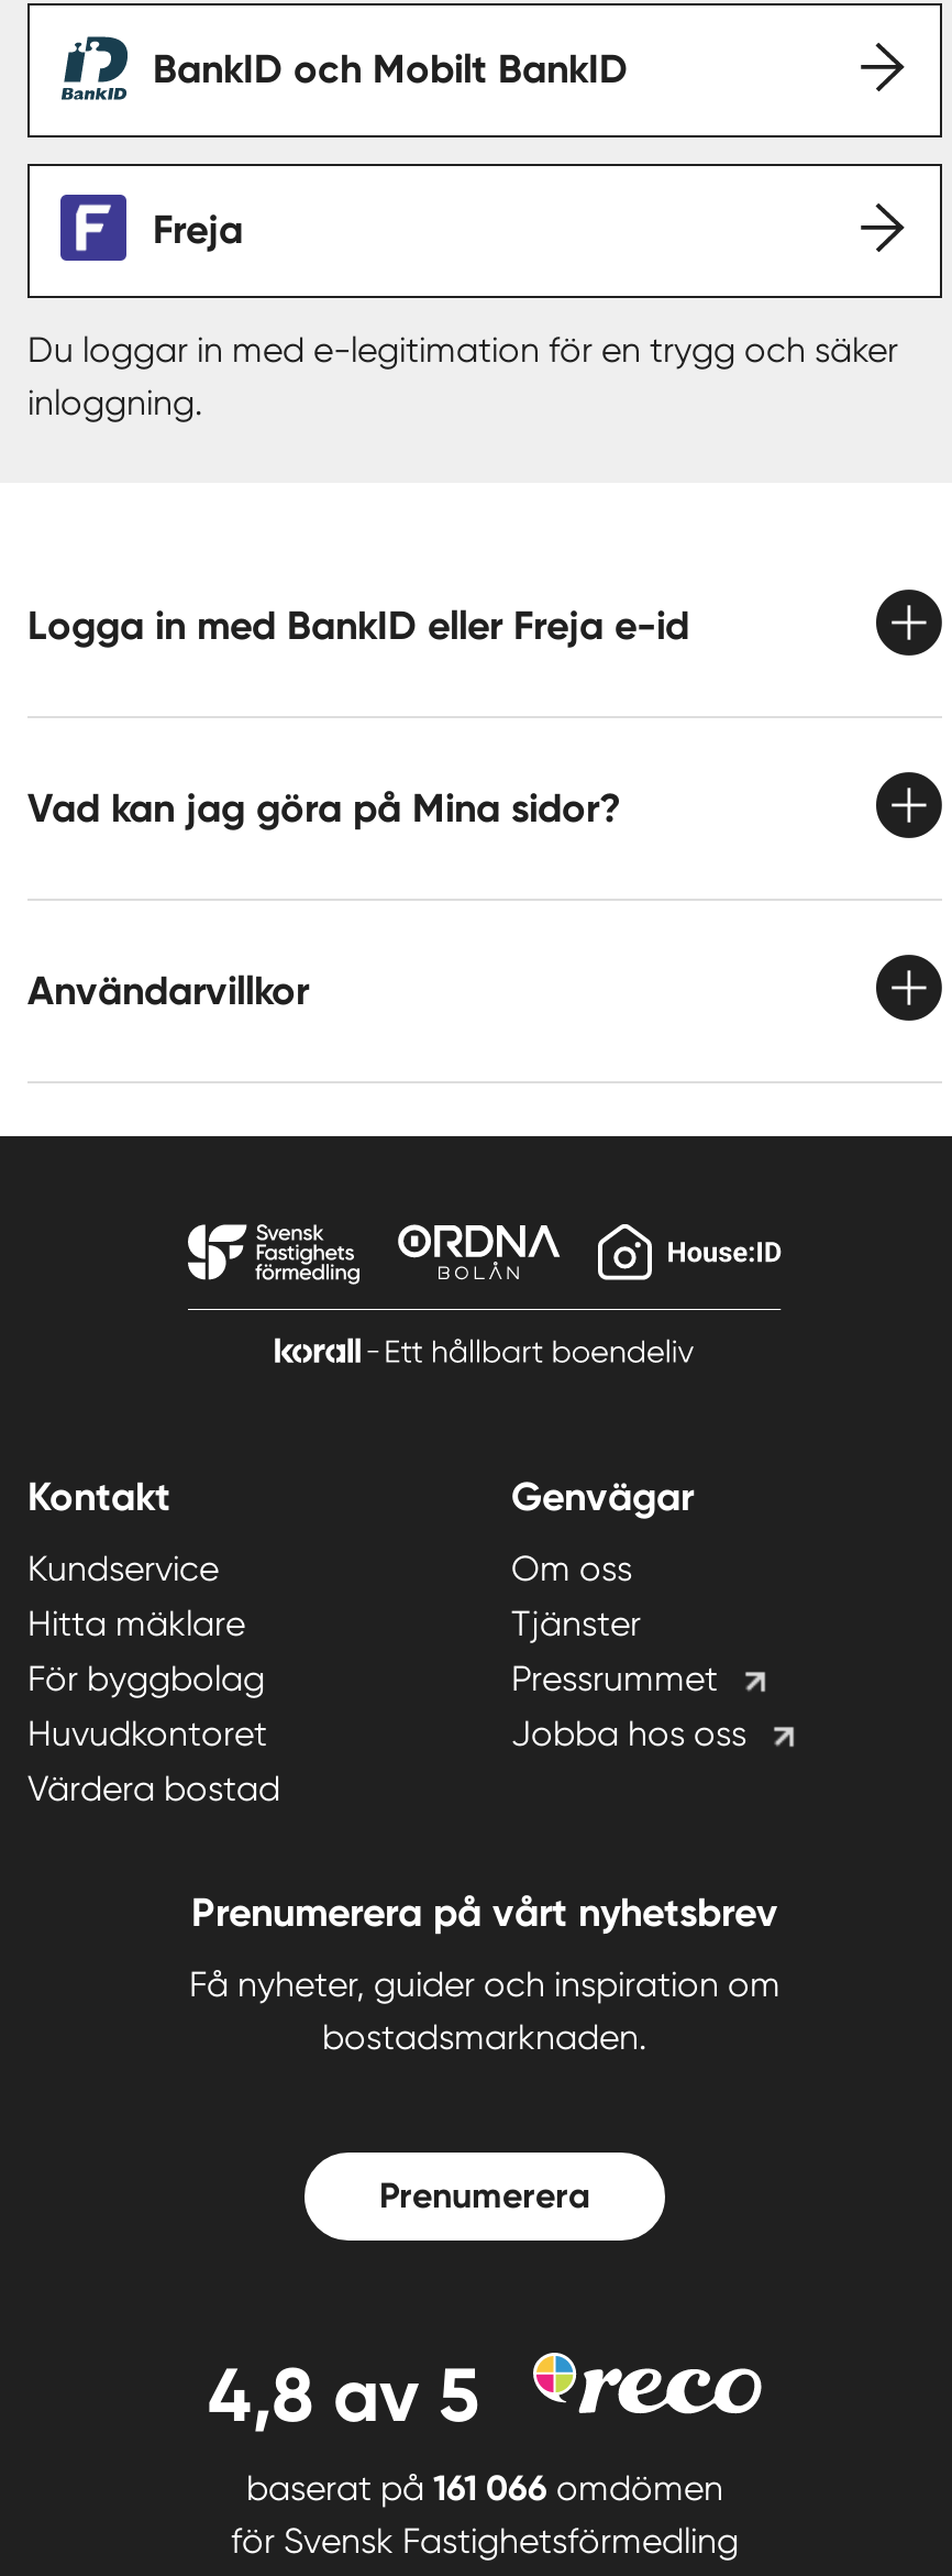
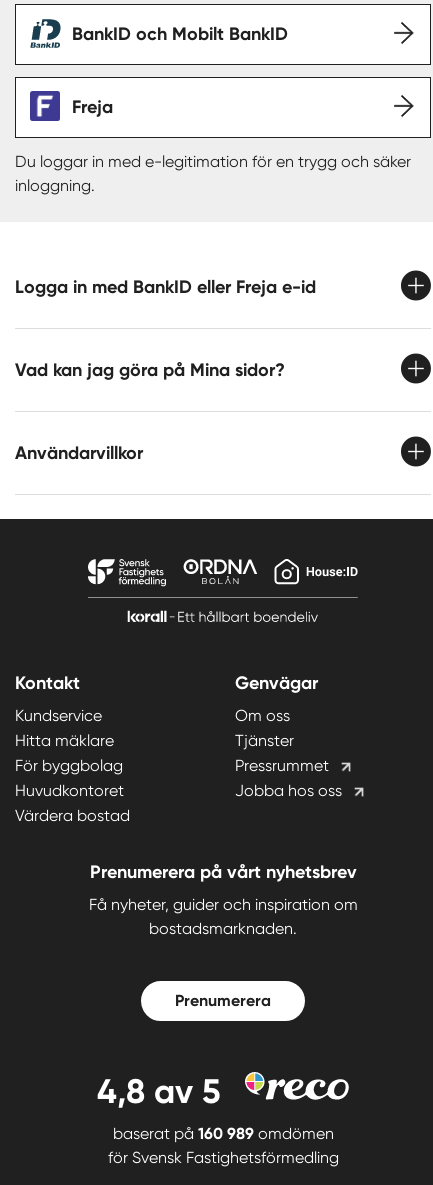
- baserat på 161 066 omdömen
+ baserat på 160 989 omdömen
